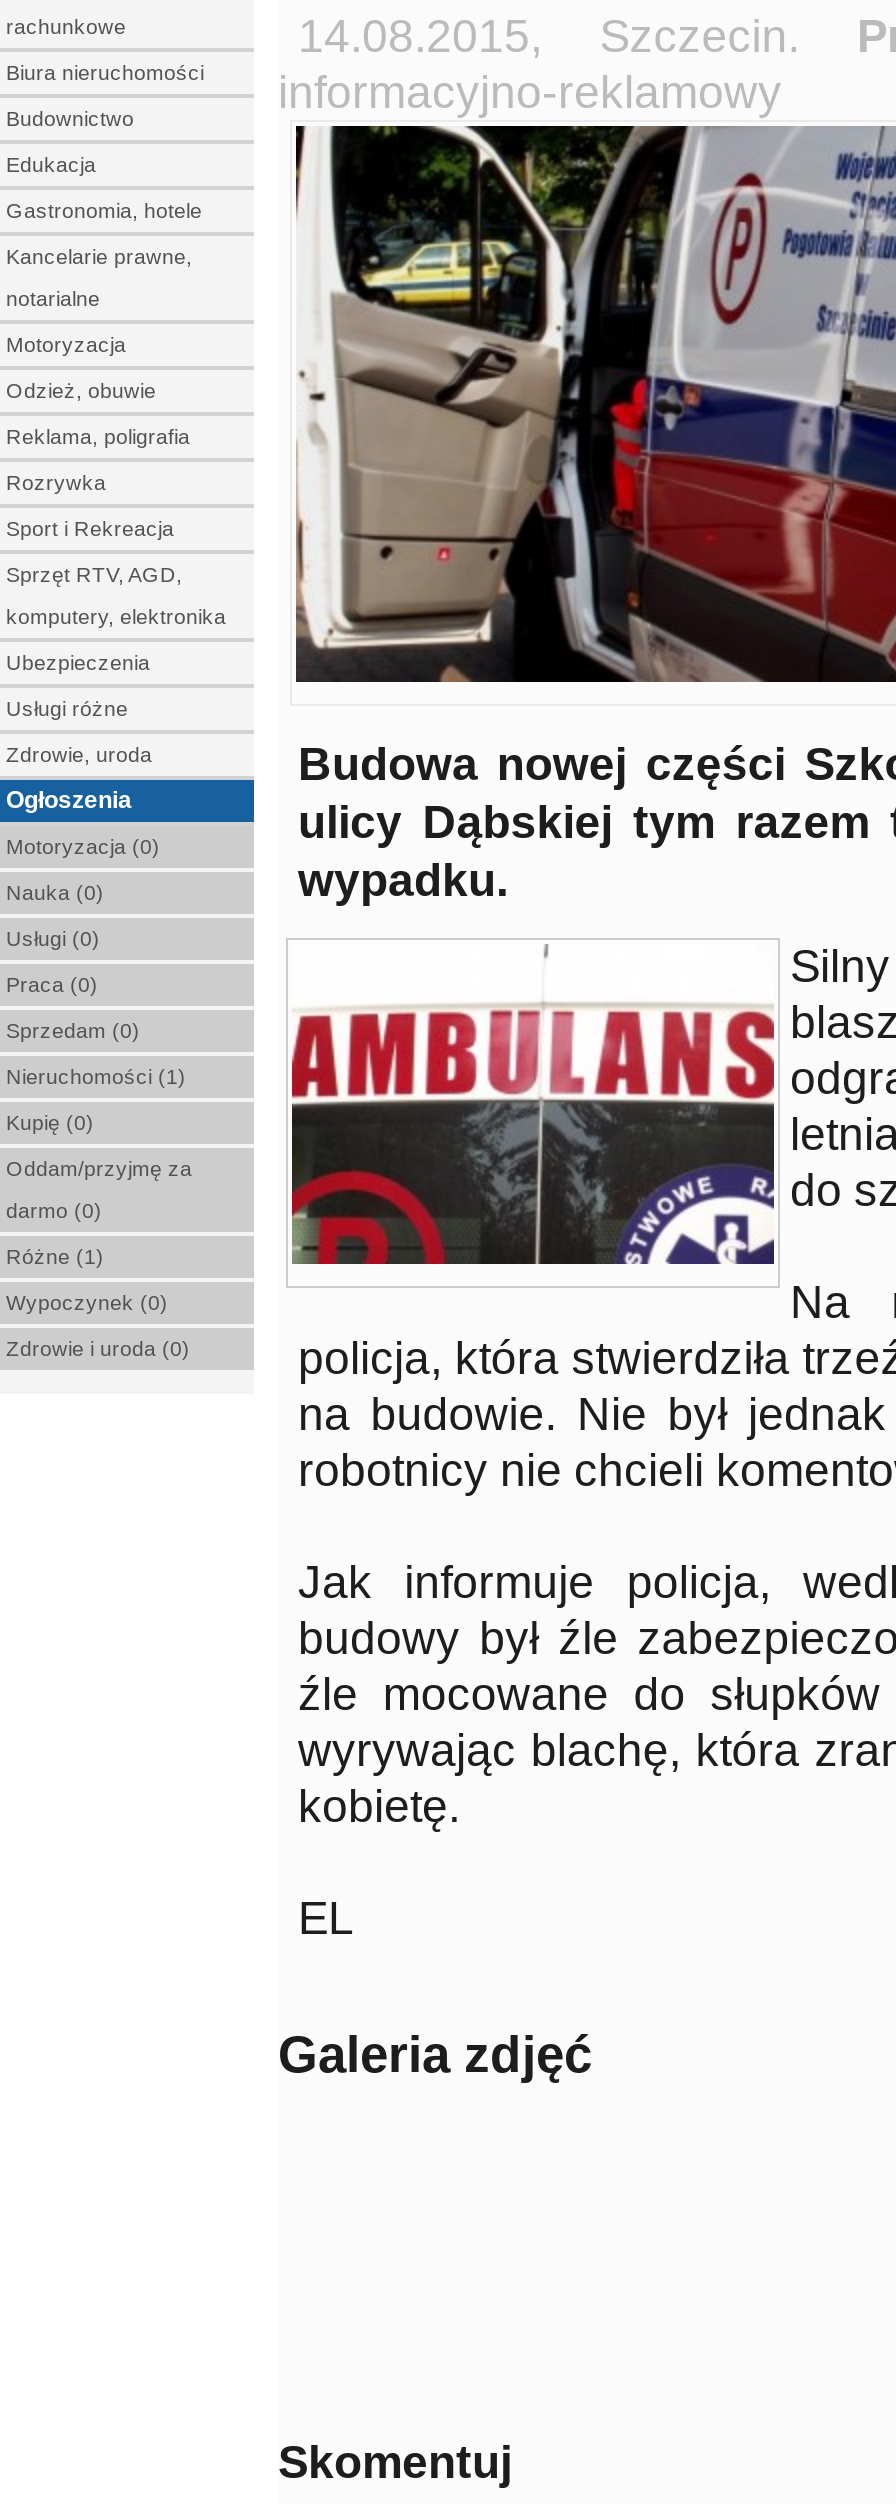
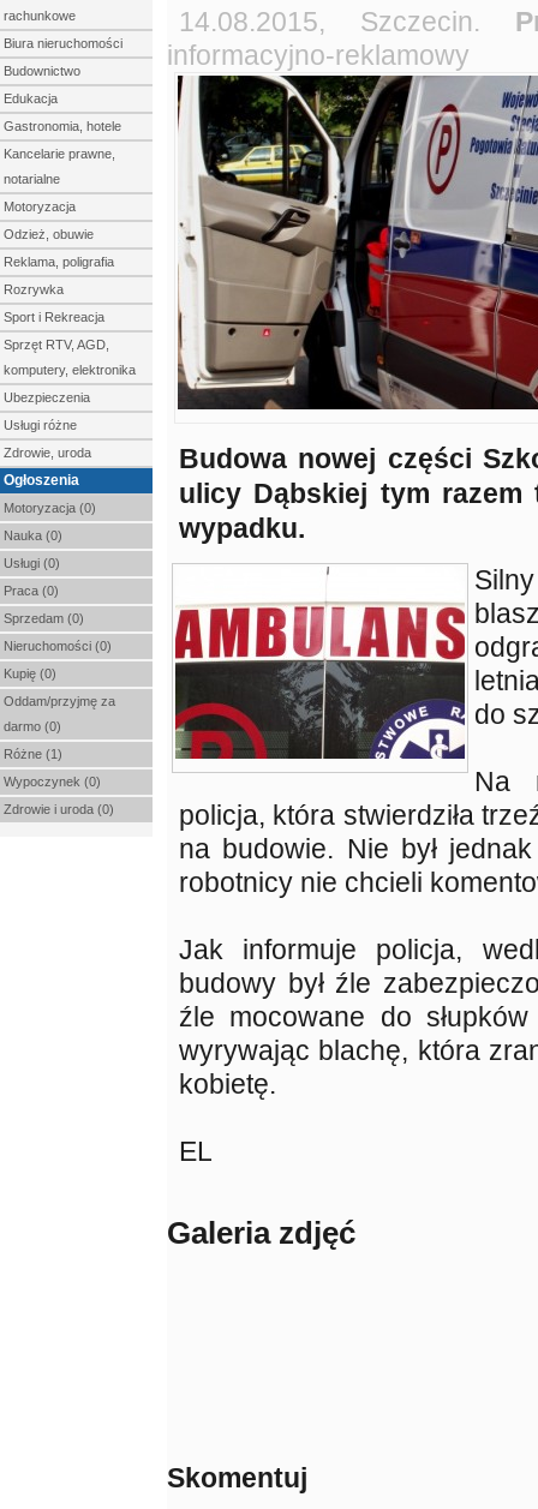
- Nieruchomości (1)
+ Nieruchomości (0)
